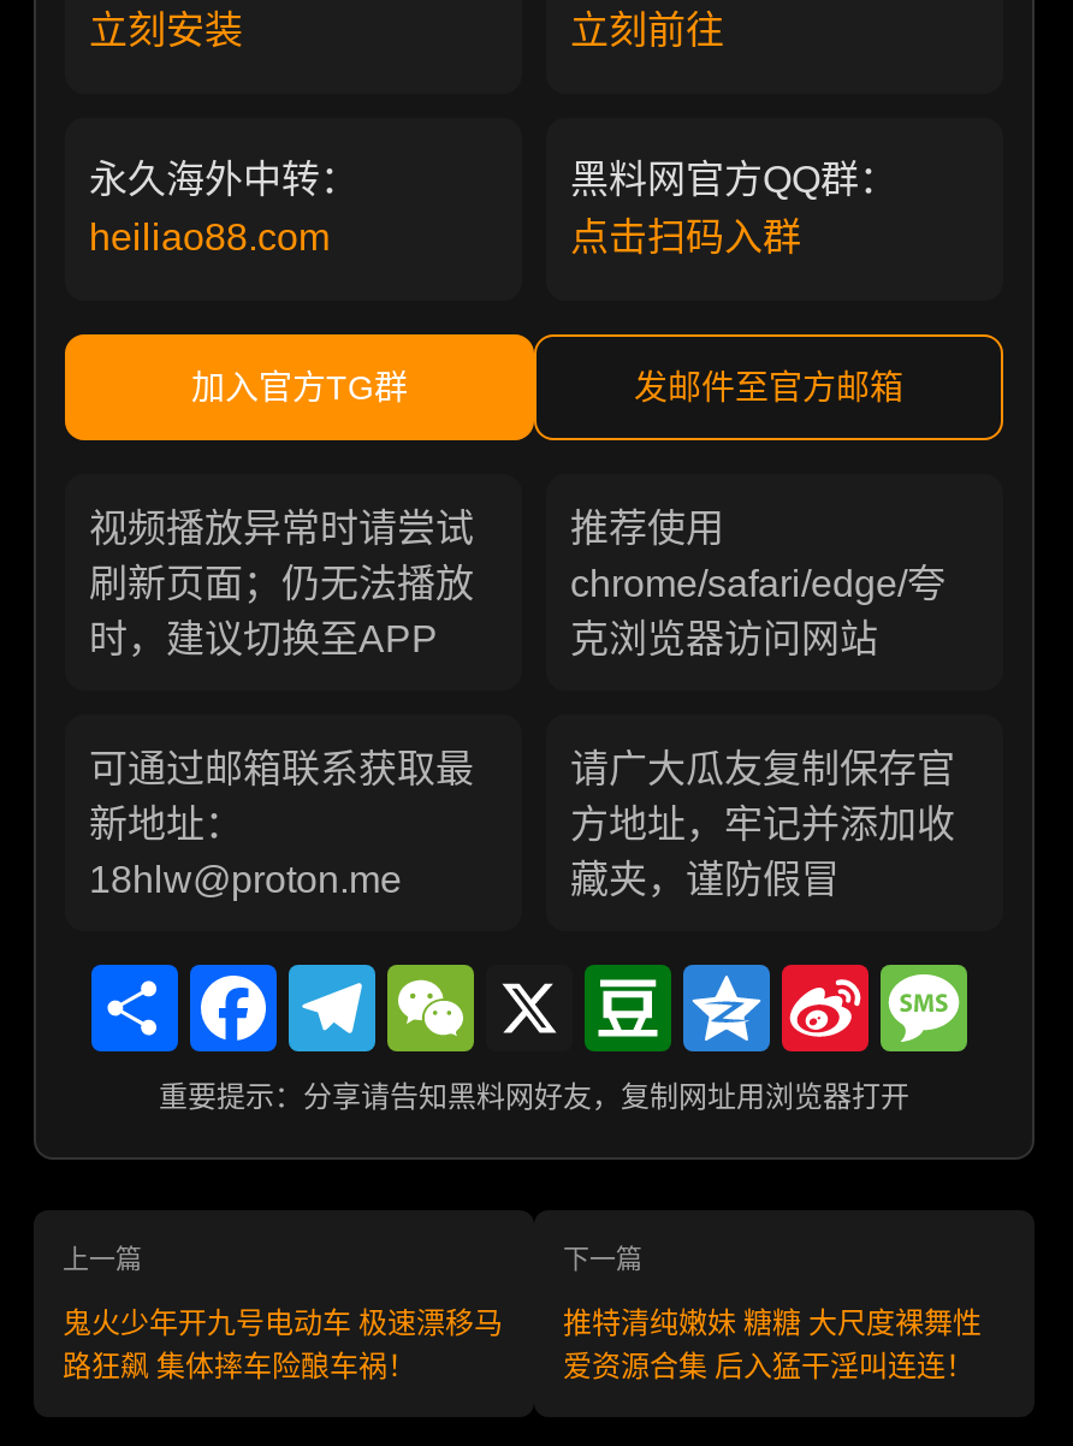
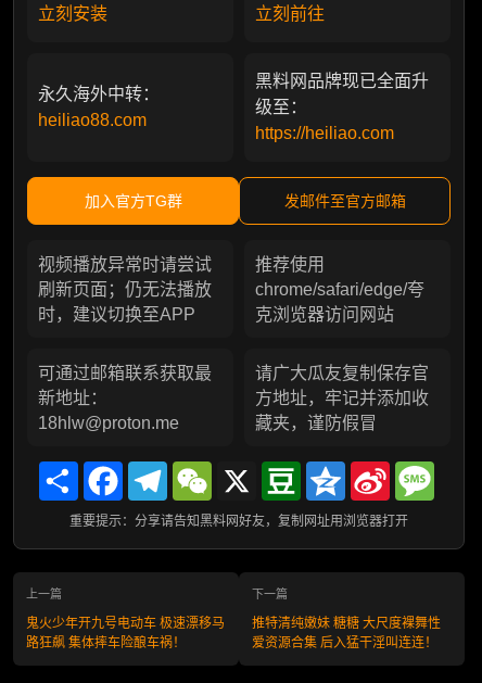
- 黑料网官方QQ群：
- 点击扫码入群
+ 黑料网品牌现已全面升
+ 级至：
+ https://heiliao.com
